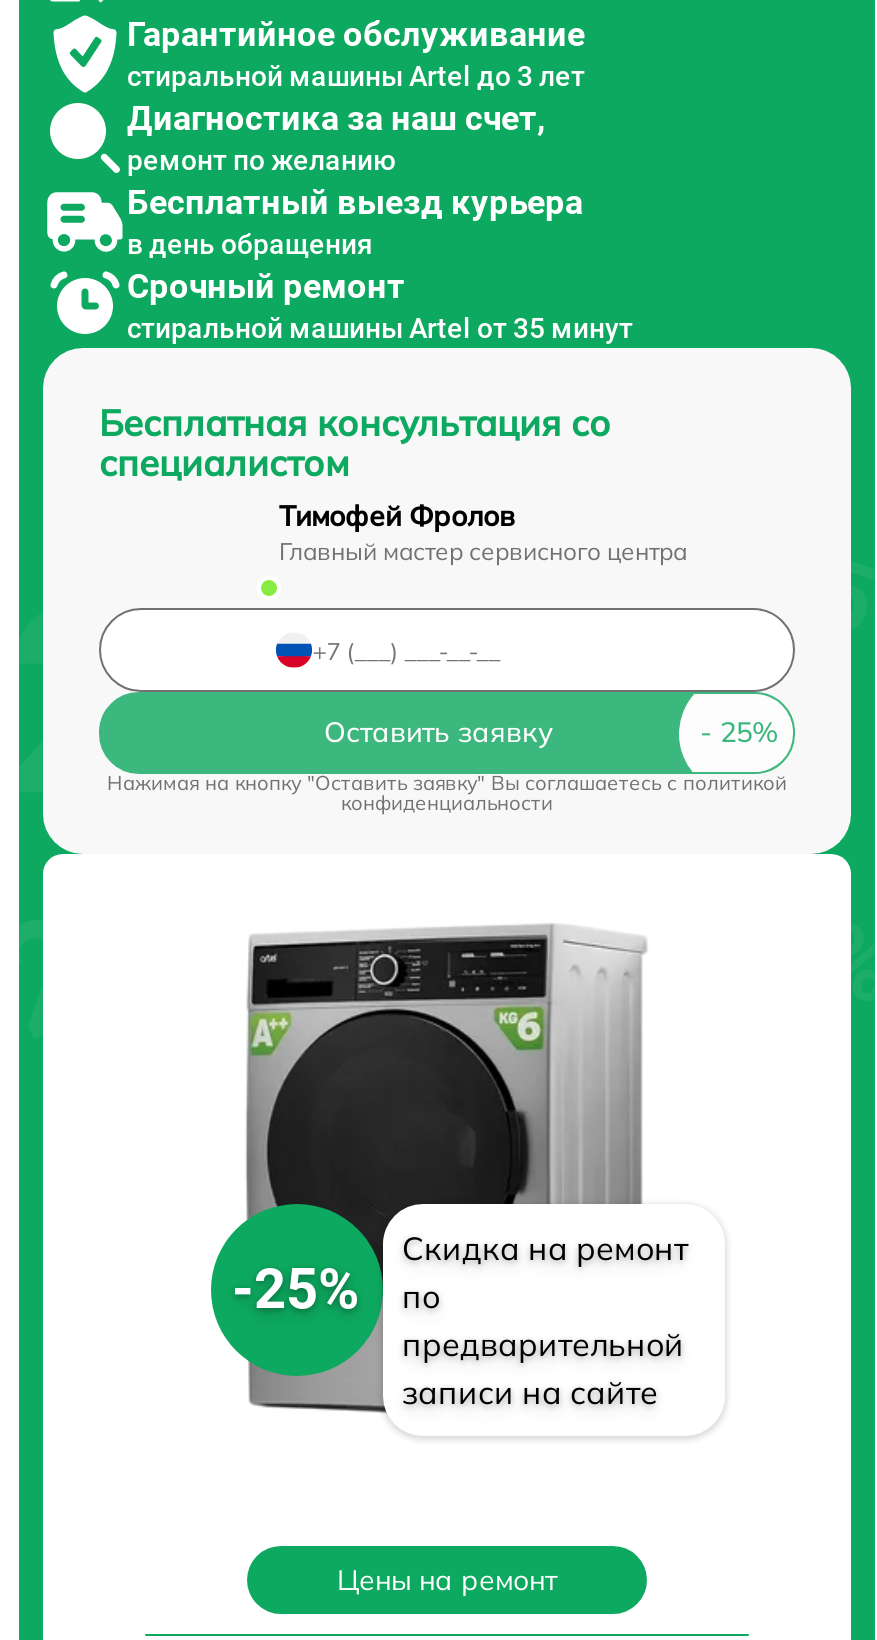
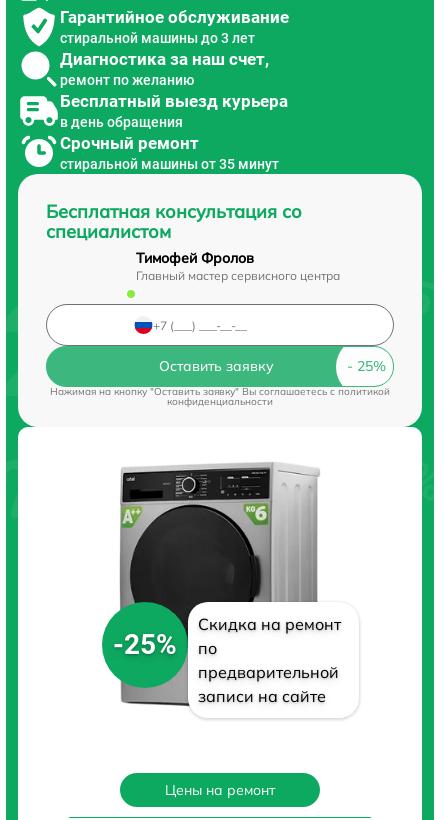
- стиральной машины Artel до 3 лет
+ стиральной машины до 3 лет

- стиральной машины Artel от 35 минут
+ стиральной машины от 35 минут
